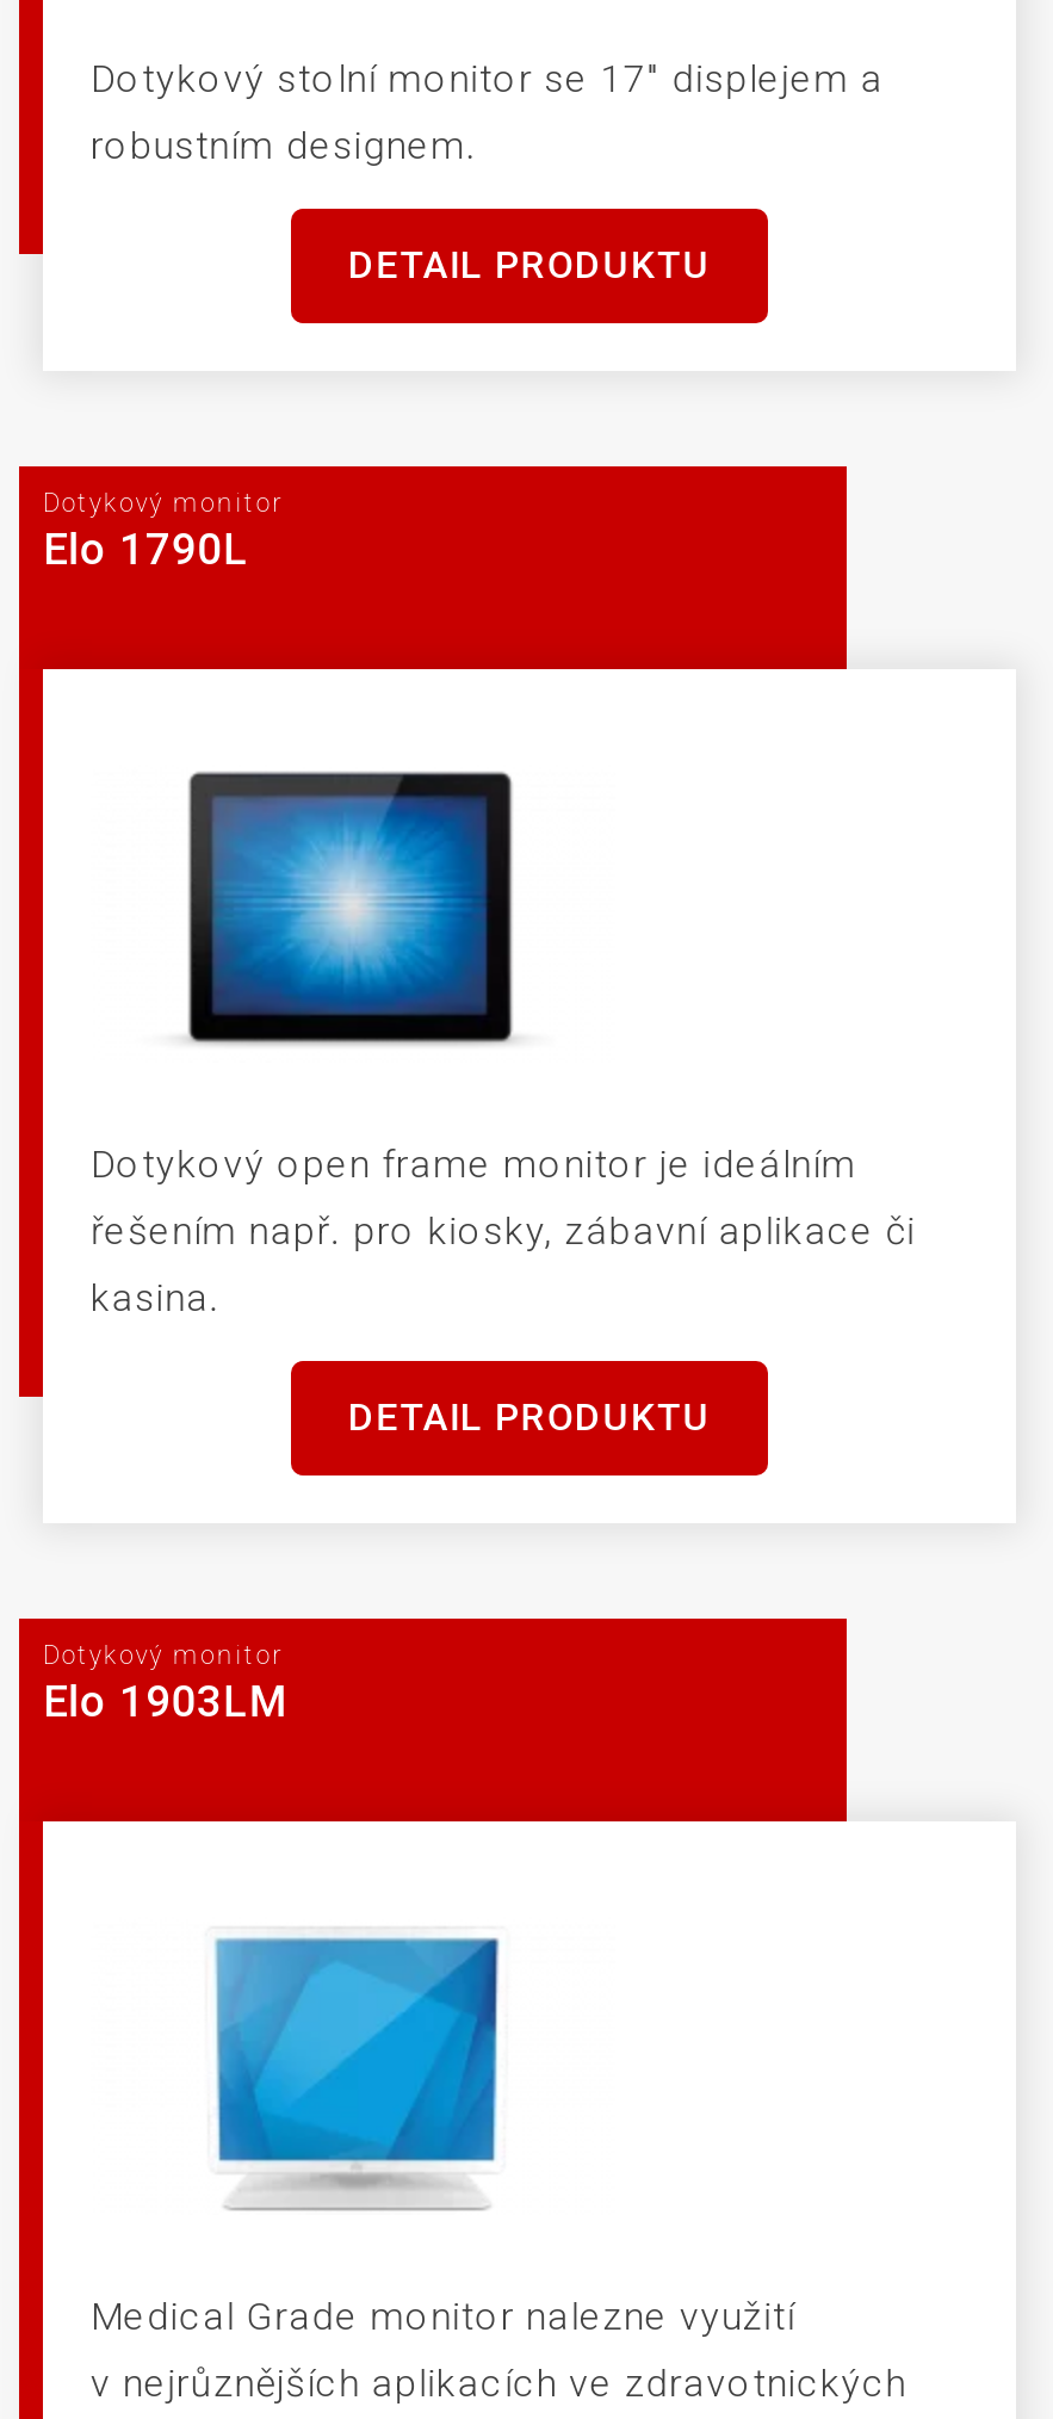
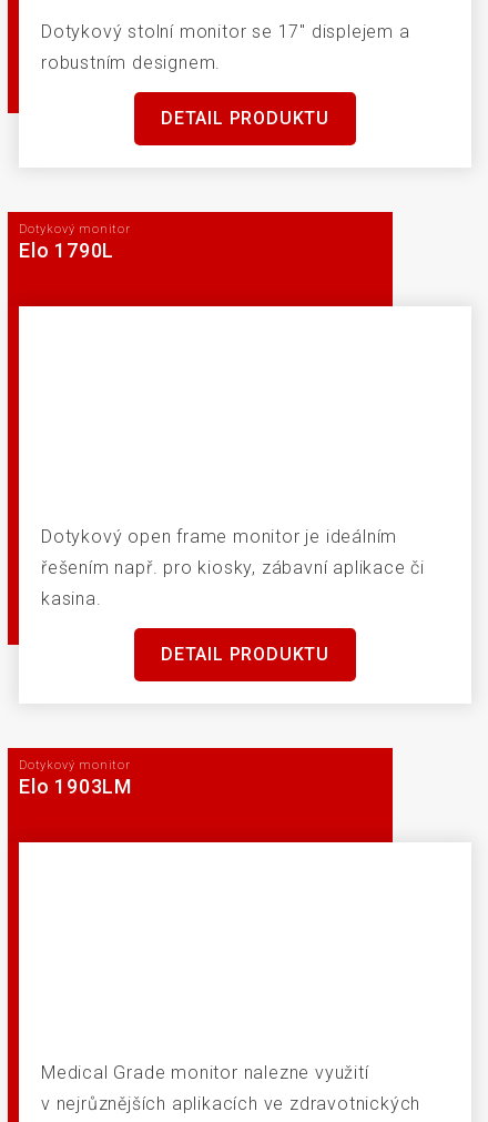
- [image]

- [image]
